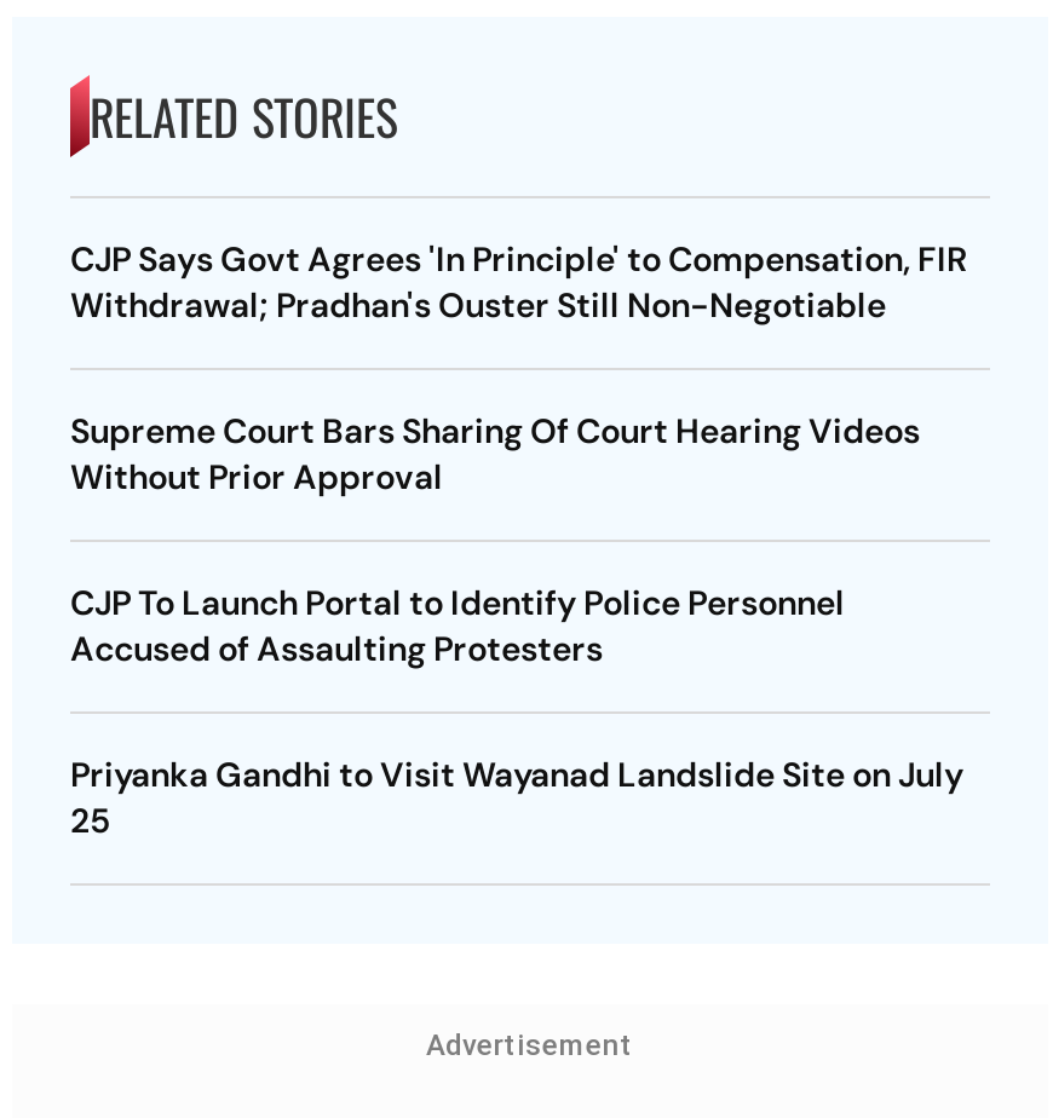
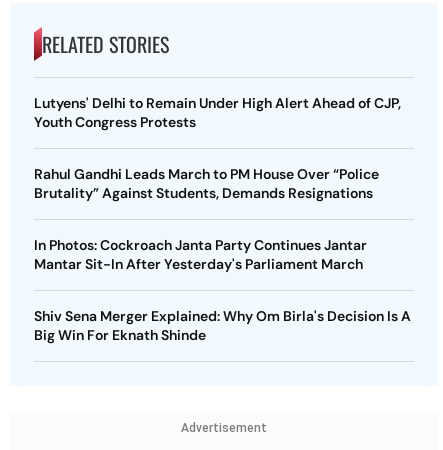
- CJP Says Govt Agrees 'In Principle' to Compensation, FIR
- Withdrawal; Pradhan's Ouster Still Non-Negotiable
+ Lutyens' Delhi to Remain Under High Alert Ahead of CJP,
+ Youth Congress Protests

- Supreme Court Bars Sharing Of Court Hearing Videos
- Without Prior Approval
+ Rahul Gandhi Leads March to PM House Over “Police
+ Brutality” Against Students, Demands Resignations

- CJP To Launch Portal to Identify Police Personnel
- Accused of Assaulting Protesters
+ In Photos: Cockroach Janta Party Continues Jantar
+ Mantar Sit-In After Yesterday's Parliament March

- Priyanka Gandhi to Visit Wayanad Landslide Site on July
- 25
+ Shiv Sena Merger Explained: Why Om Birla's Decision Is A
+ Big Win For Eknath Shinde
